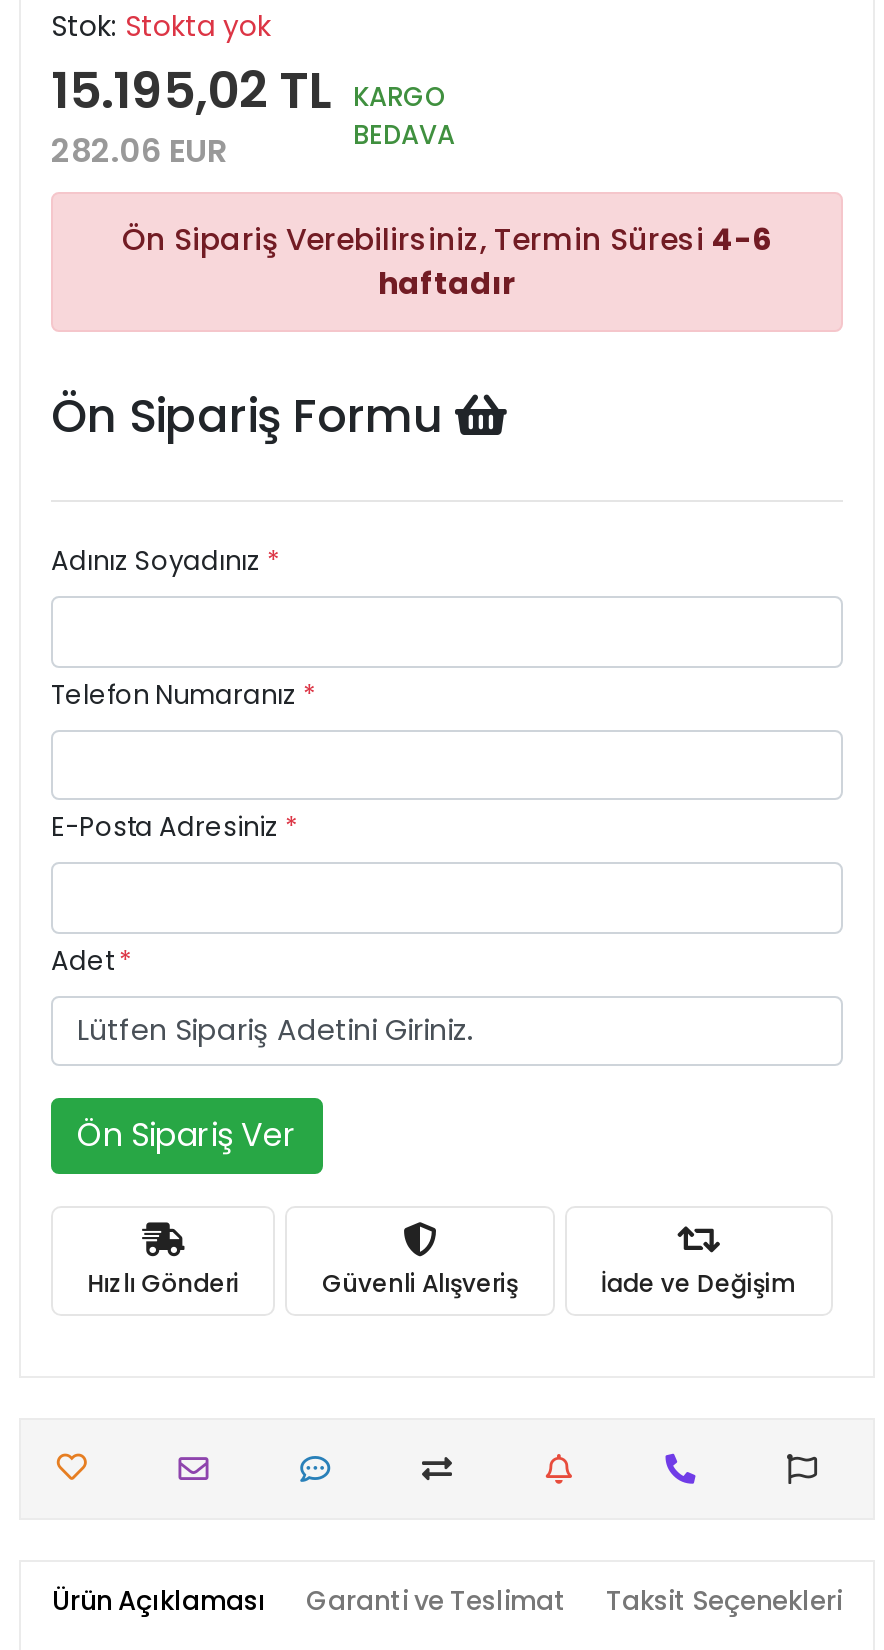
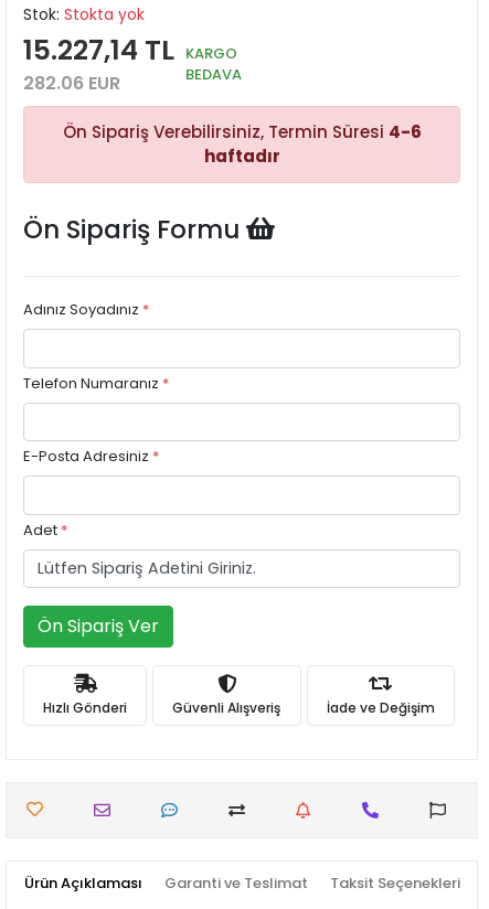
- 15.195,02 TL KARGO
+ 15.227,14 TL KARGO
